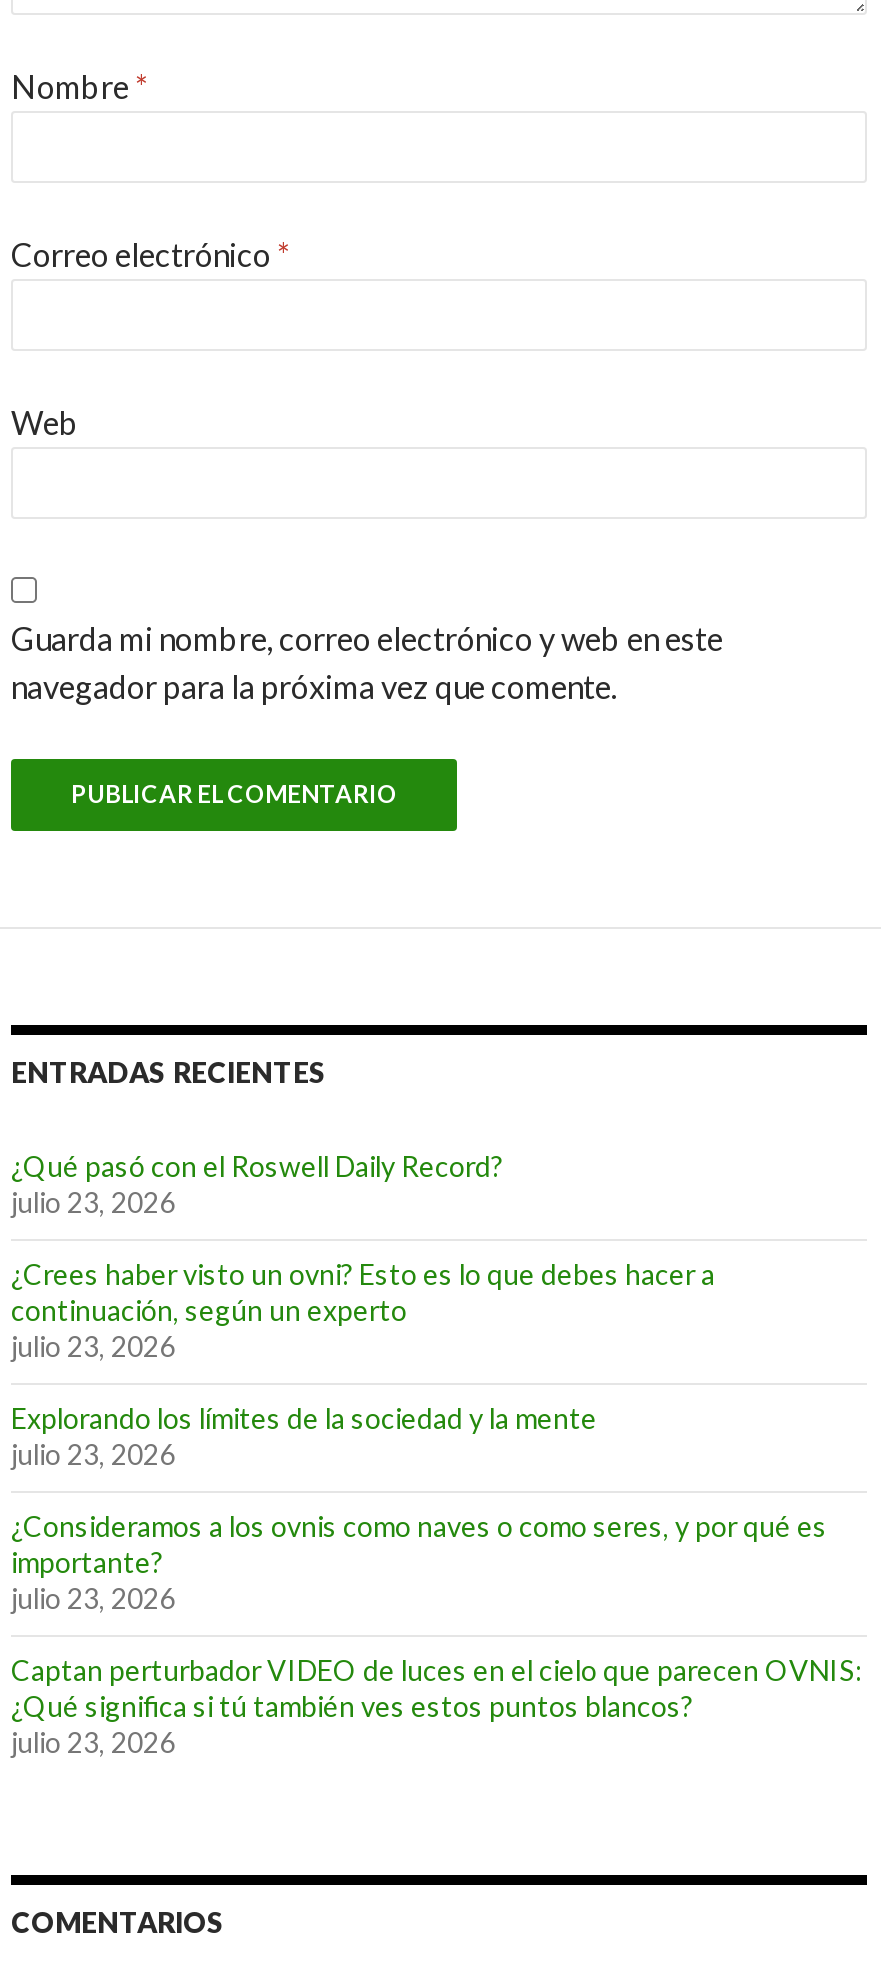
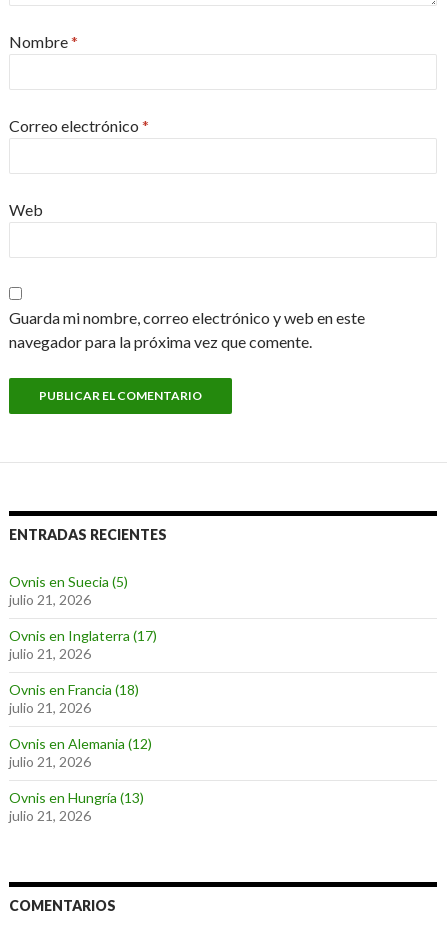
- ¿Qué pasó con el Roswell Daily Record?
- julio 23, 2026
+ Ovnis en Suecia (5)
+ julio 21, 2026

- ¿Crees haber visto un ovni? Esto es lo que debes hacer a
- continuación, según un experto
- julio 23, 2026
+ Ovnis en Inglaterra (17)
+ julio 21, 2026

- Explorando los límites de la sociedad y la mente
- julio 23, 2026
+ Ovnis en Francia (18)
+ julio 21, 2026

- ¿Consideramos a los ovnis como naves o como seres, y por qué es
- importante?
- julio 23, 2026
+ Ovnis en Alemania (12)
+ julio 21, 2026

- Captan perturbador VIDEO de luces en el cielo que parecen OVNIS:
- ¿Qué significa si tú también ves estos puntos blancos?
- julio 23, 2026
+ Ovnis en Hungría (13)
+ julio 21, 2026
